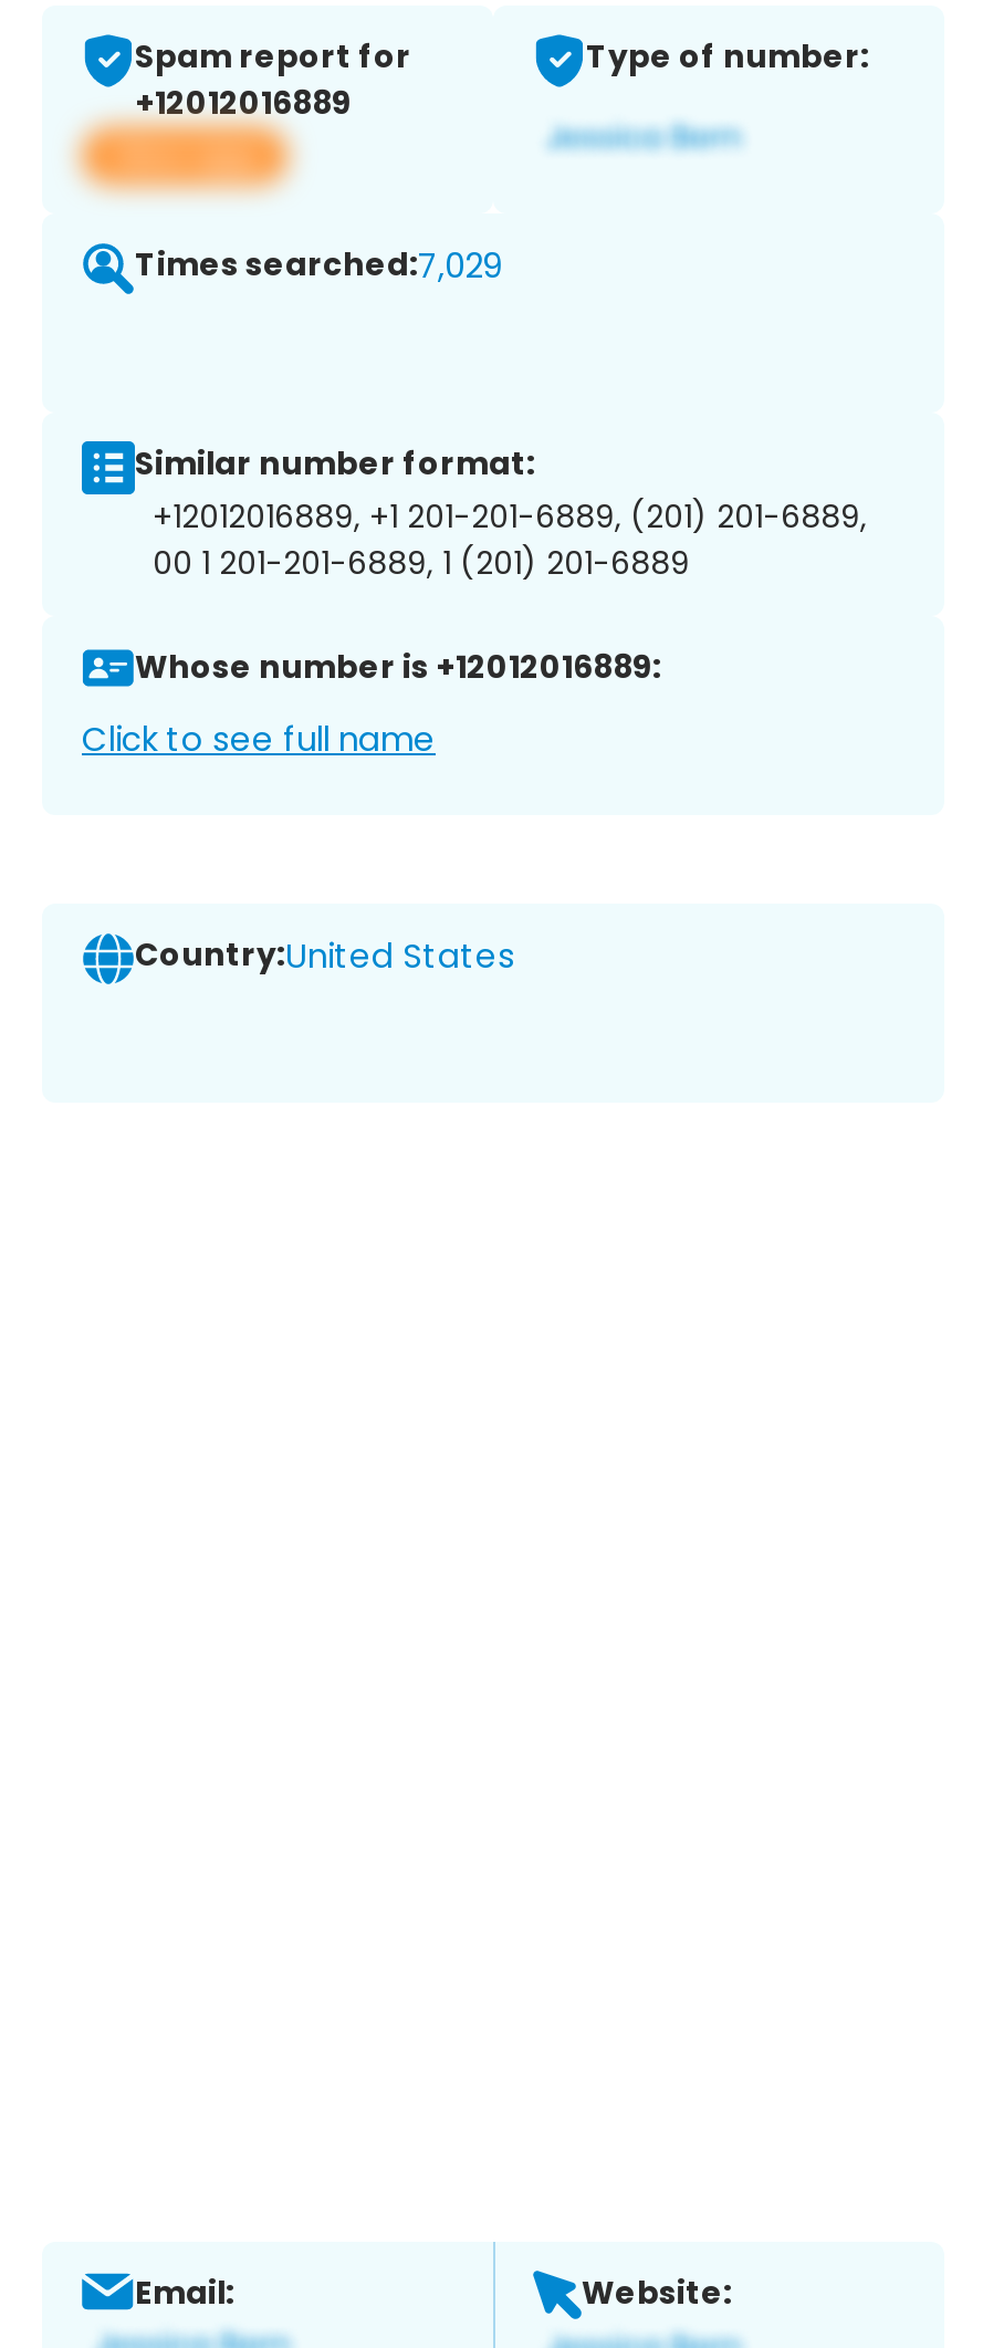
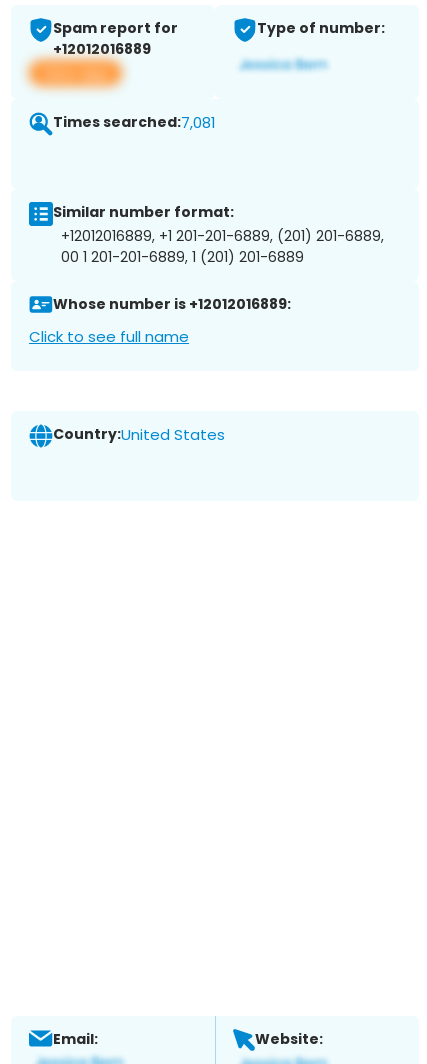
- Times searched:7,029
+ Times searched:7,081
